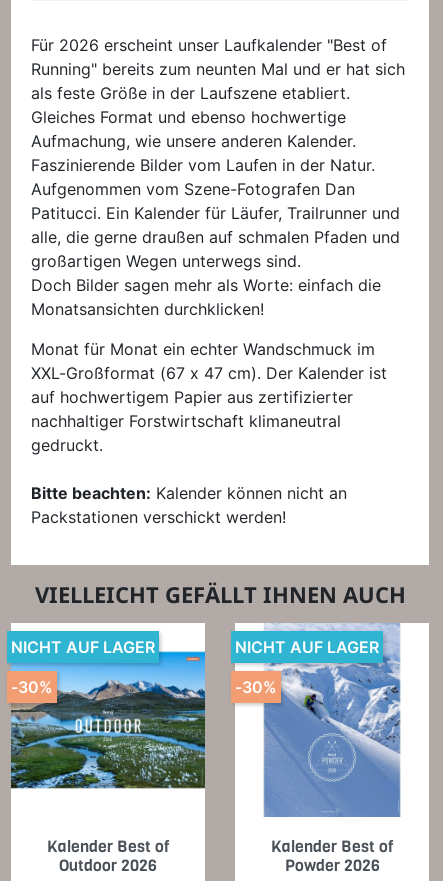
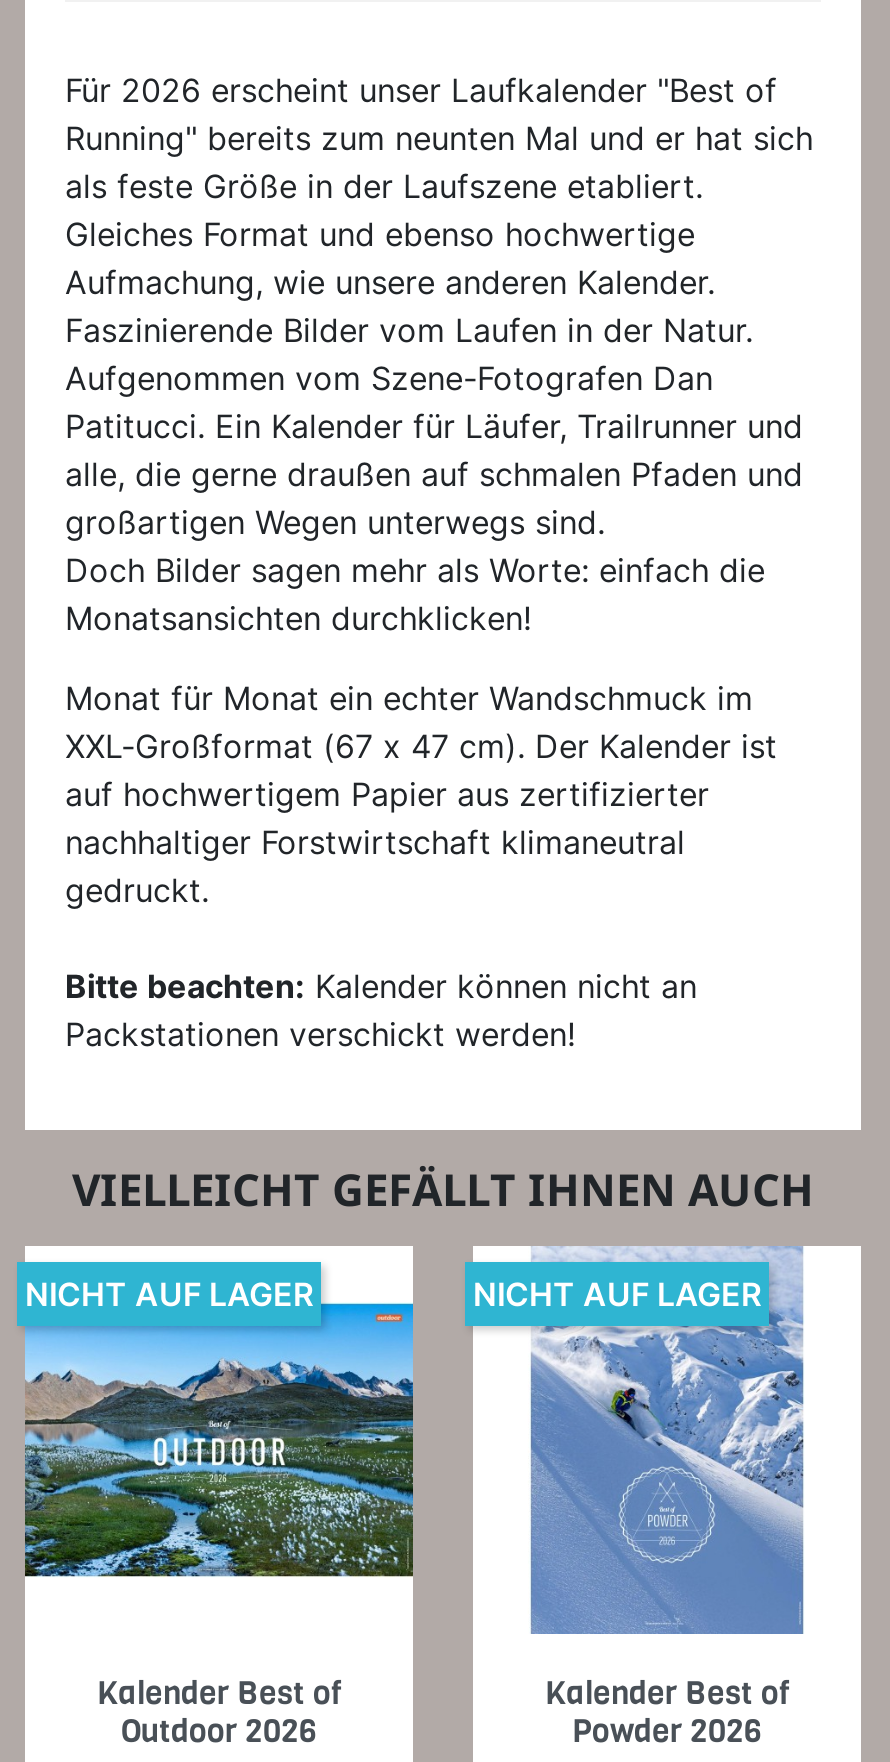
- -30%

- -30%
